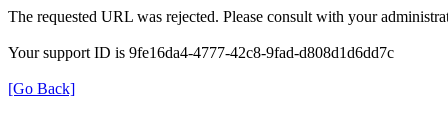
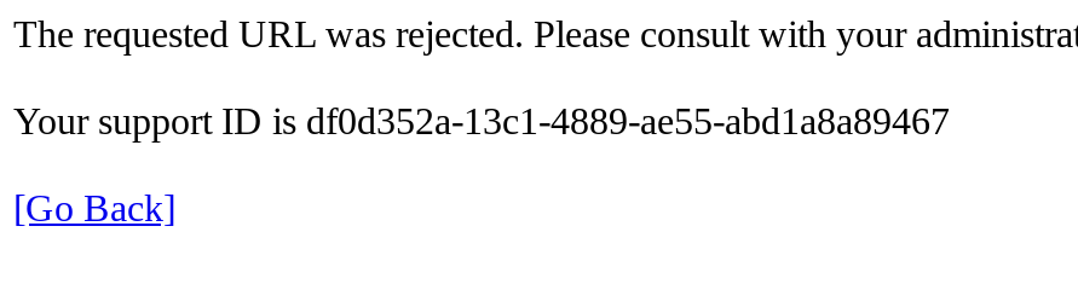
- Your support ID is 9fe16da4-4777-42c8-9fad-d808d1d6dd7c
+ Your support ID is df0d352a-13c1-4889-ae55-abd1a8a89467
